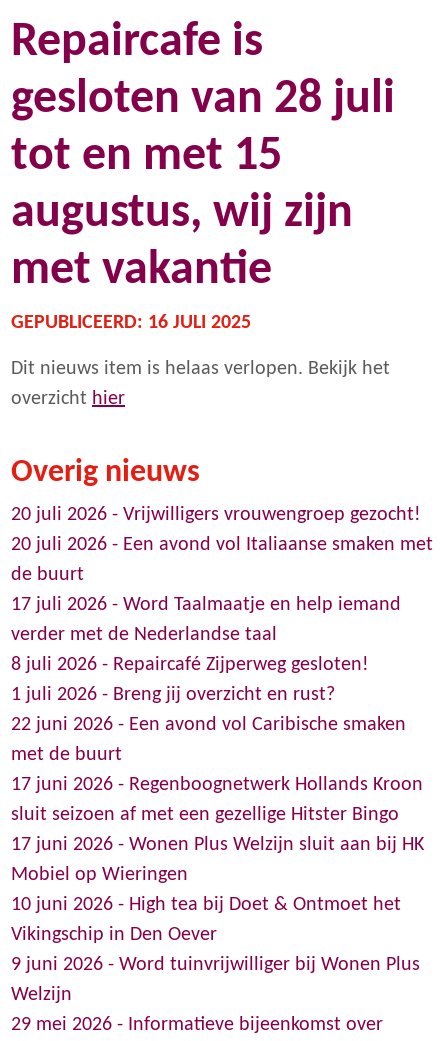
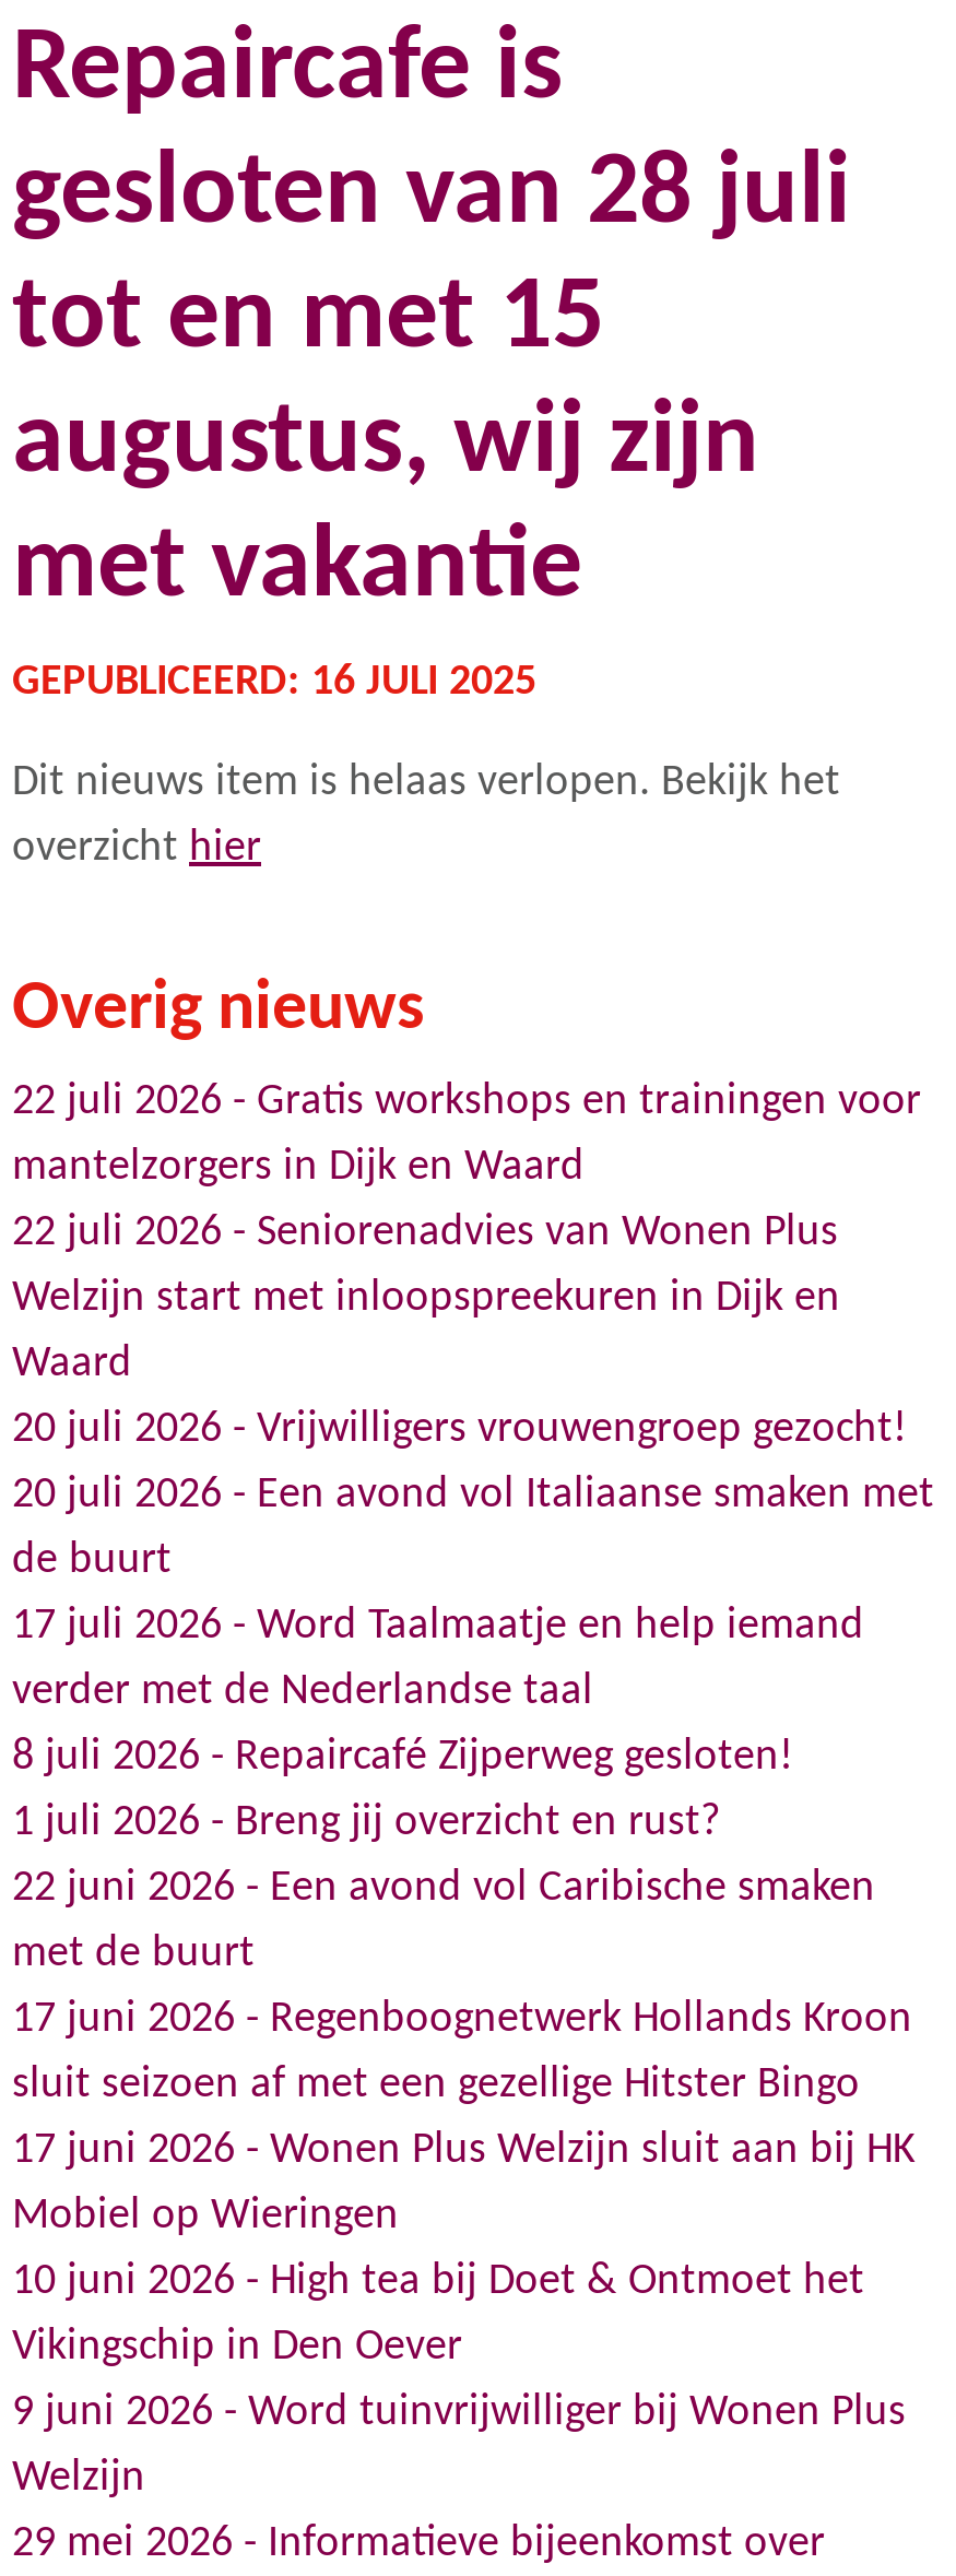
+ 22 juli 2026 - Gratis workshops en trainingen voor
+ mantelzorgers in Dijk en Waard
+ 22 juli 2026 - Seniorenadvies van Wonen Plus
+ Welzijn start met inloopspreekuren in Dijk en
+ Waard
